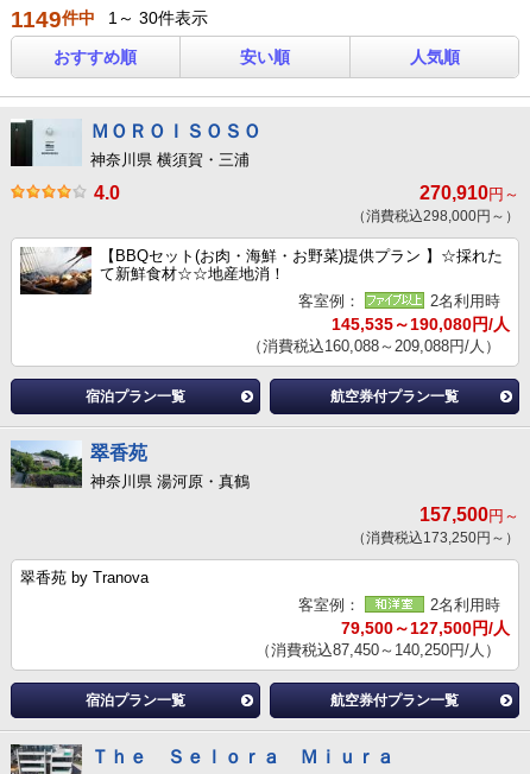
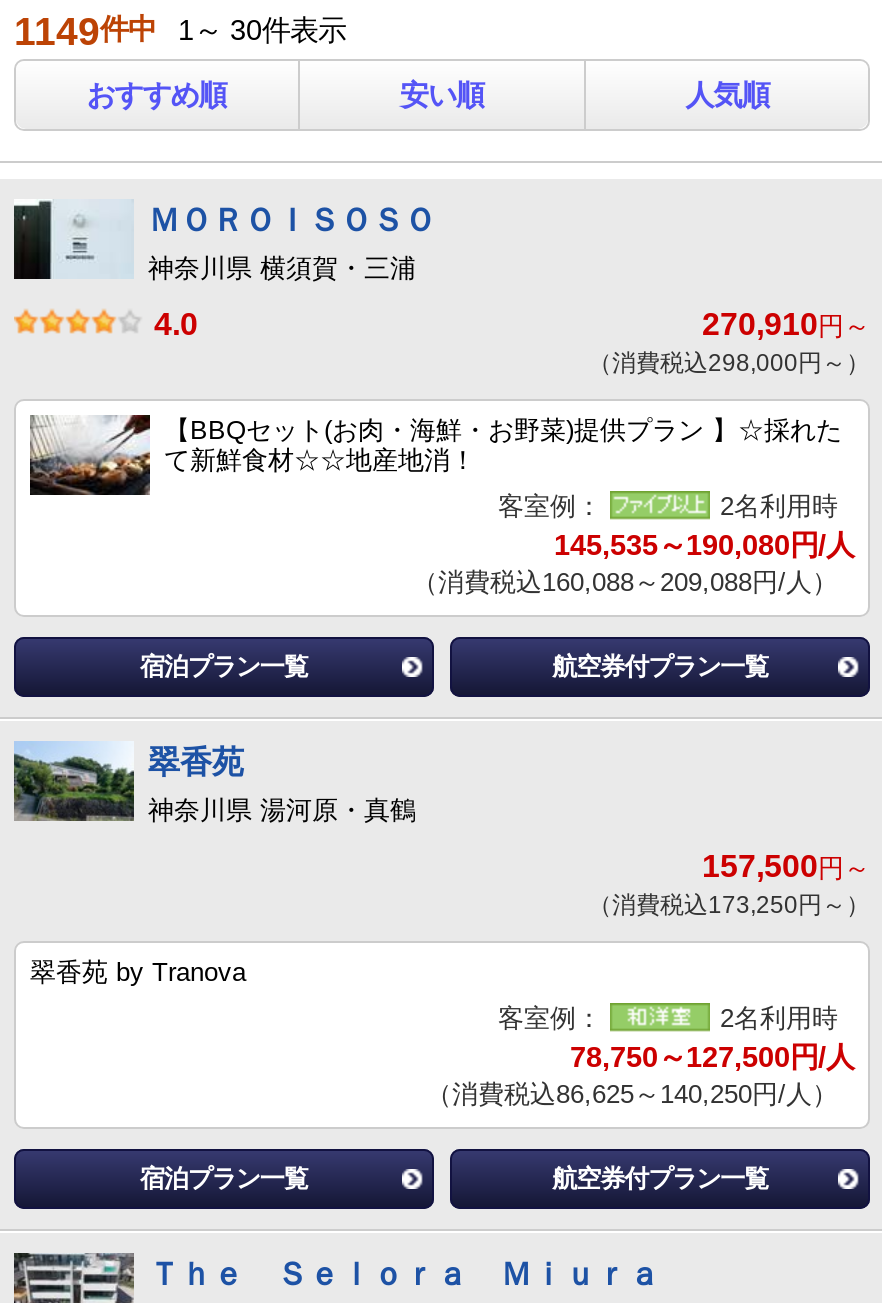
- 79,500～127,500円/人
+ 78,750～127,500円/人

- （消費税込87,450～140,250円/人）
+ （消費税込86,625～140,250円/人）
